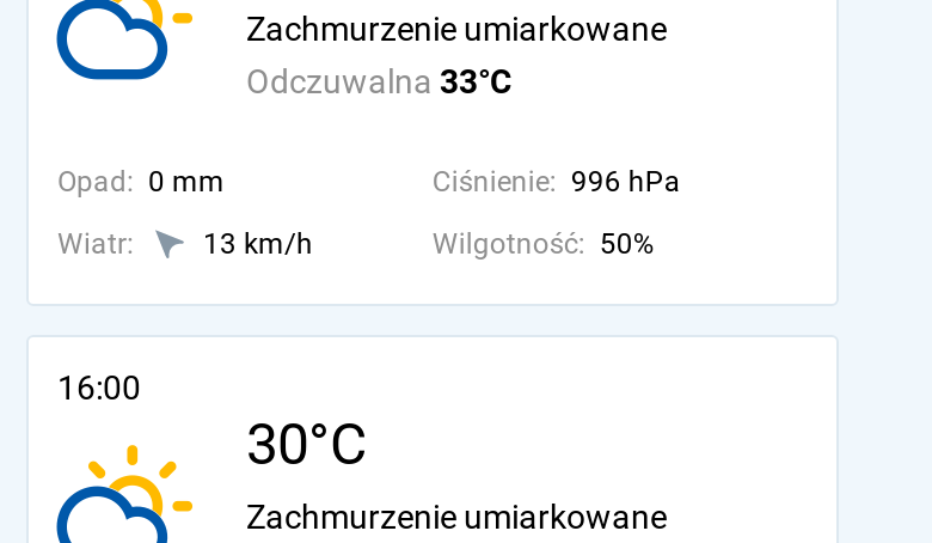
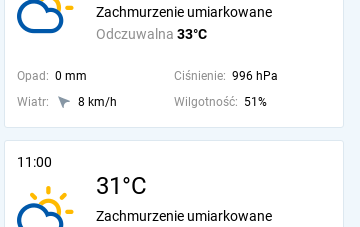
- 13 km/h
- Wilgotność: 50%
+ 8 km/h
+ Wilgotność: 51%

- 16:00
- 30°C
+ 11:00
+ 31°C
